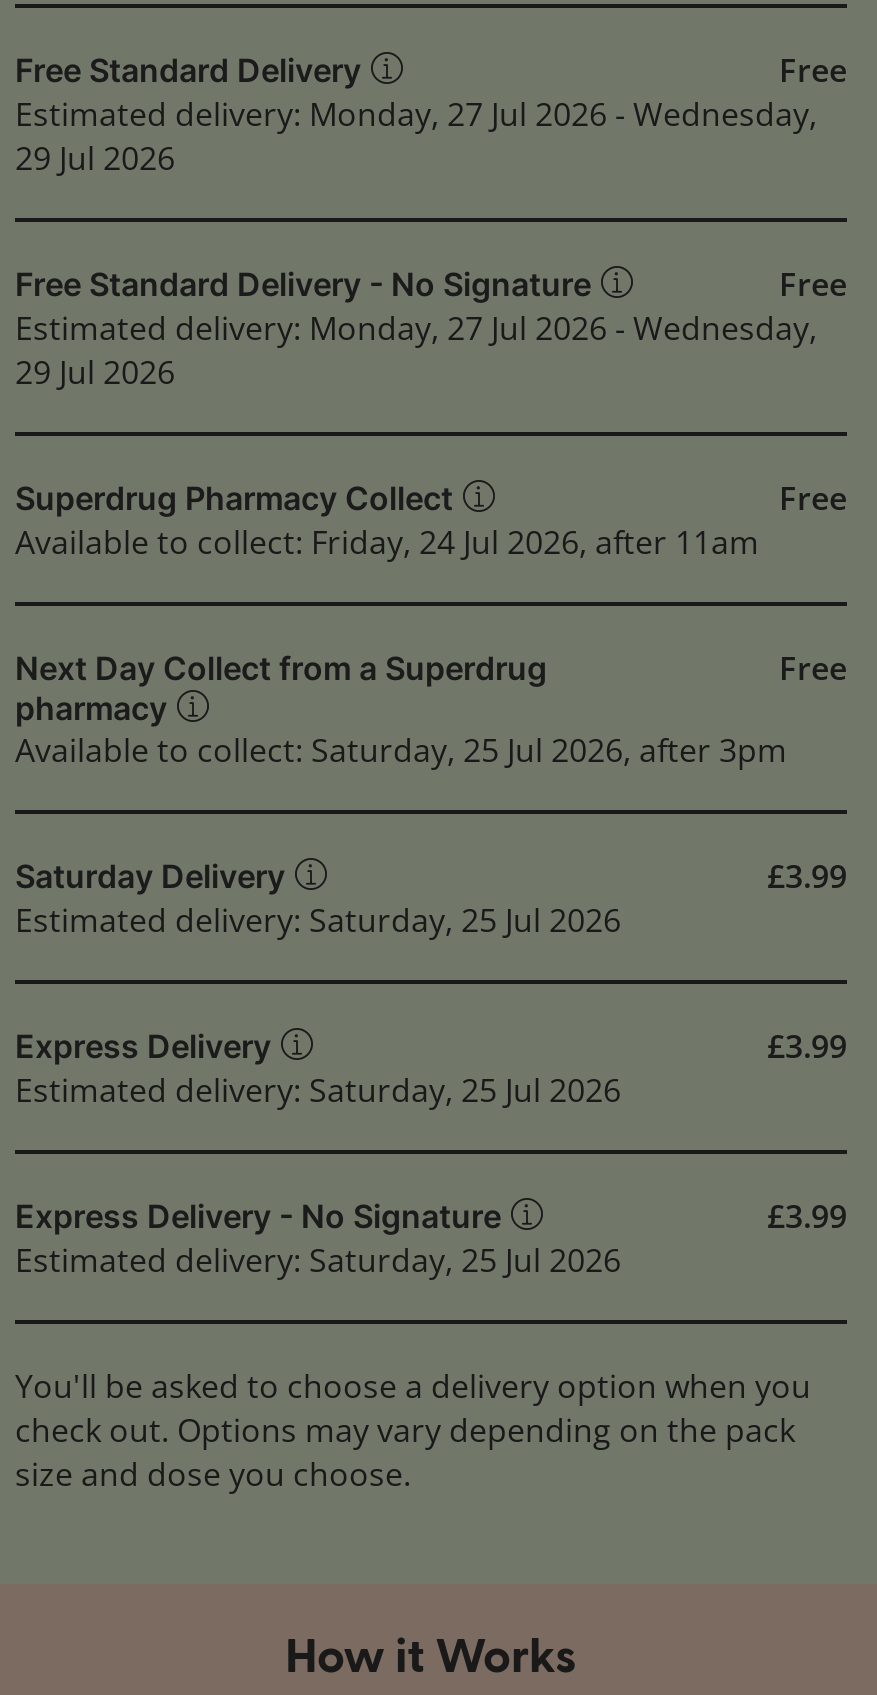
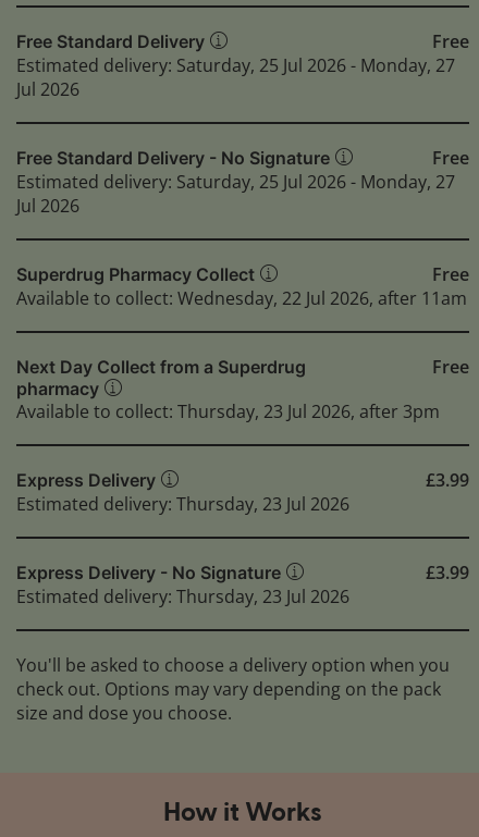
- Estimated delivery: Monday, 27 Jul 2026 - Wednesday,
- 29 Jul 2026
+ Estimated delivery: Saturday, 25 Jul 2026 - Monday, 27
+ Jul 2026

- Estimated delivery: Monday, 27 Jul 2026 - Wednesday,
- 29 Jul 2026
+ Estimated delivery: Saturday, 25 Jul 2026 - Monday, 27
+ Jul 2026

- Available to collect: Friday, 24 Jul 2026, after 11am
+ Available to collect: Wednesday, 22 Jul 2026, after 11am

- Available to collect: Saturday, 25 Jul 2026, after 3pm
- Saturday Delivery
- £3.99
- Estimated delivery: Saturday, 25 Jul 2026
+ Available to collect: Thursday, 23 Jul 2026, after 3pm

- Estimated delivery: Saturday, 25 Jul 2026
+ Estimated delivery: Thursday, 23 Jul 2026

- Estimated delivery: Saturday, 25 Jul 2026
+ Estimated delivery: Thursday, 23 Jul 2026
